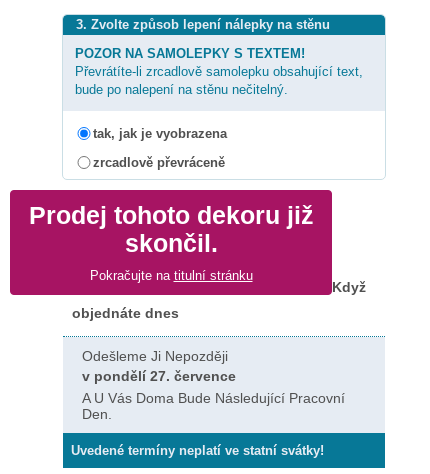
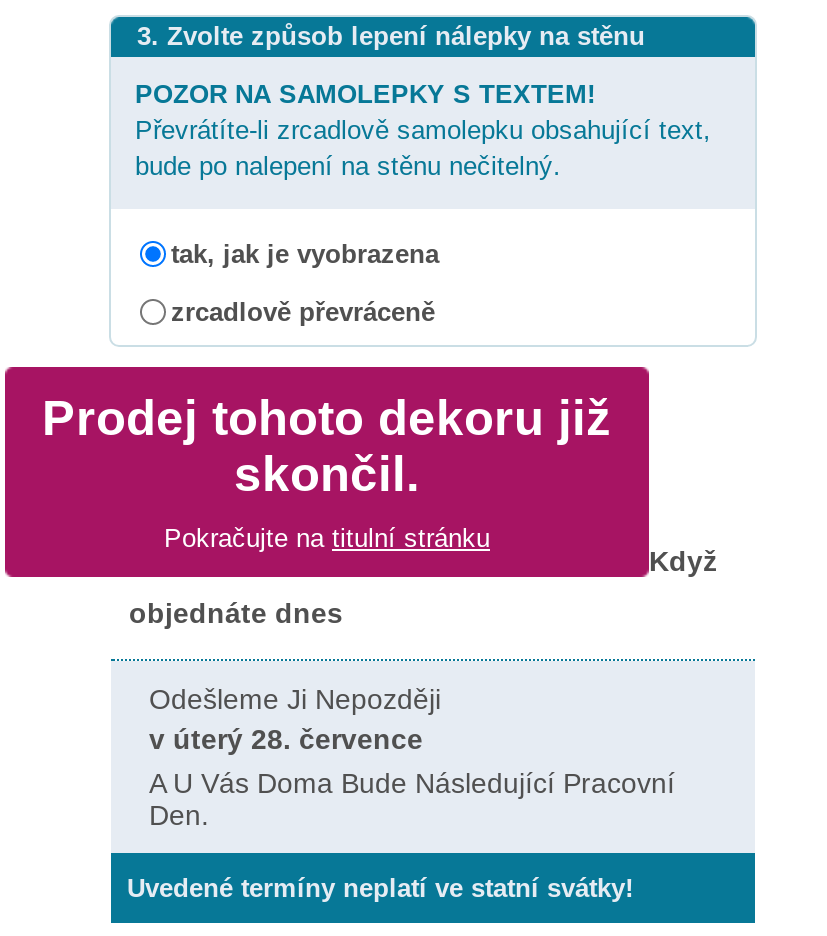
- v pondělí 27. července
+ v úterý 28. července
